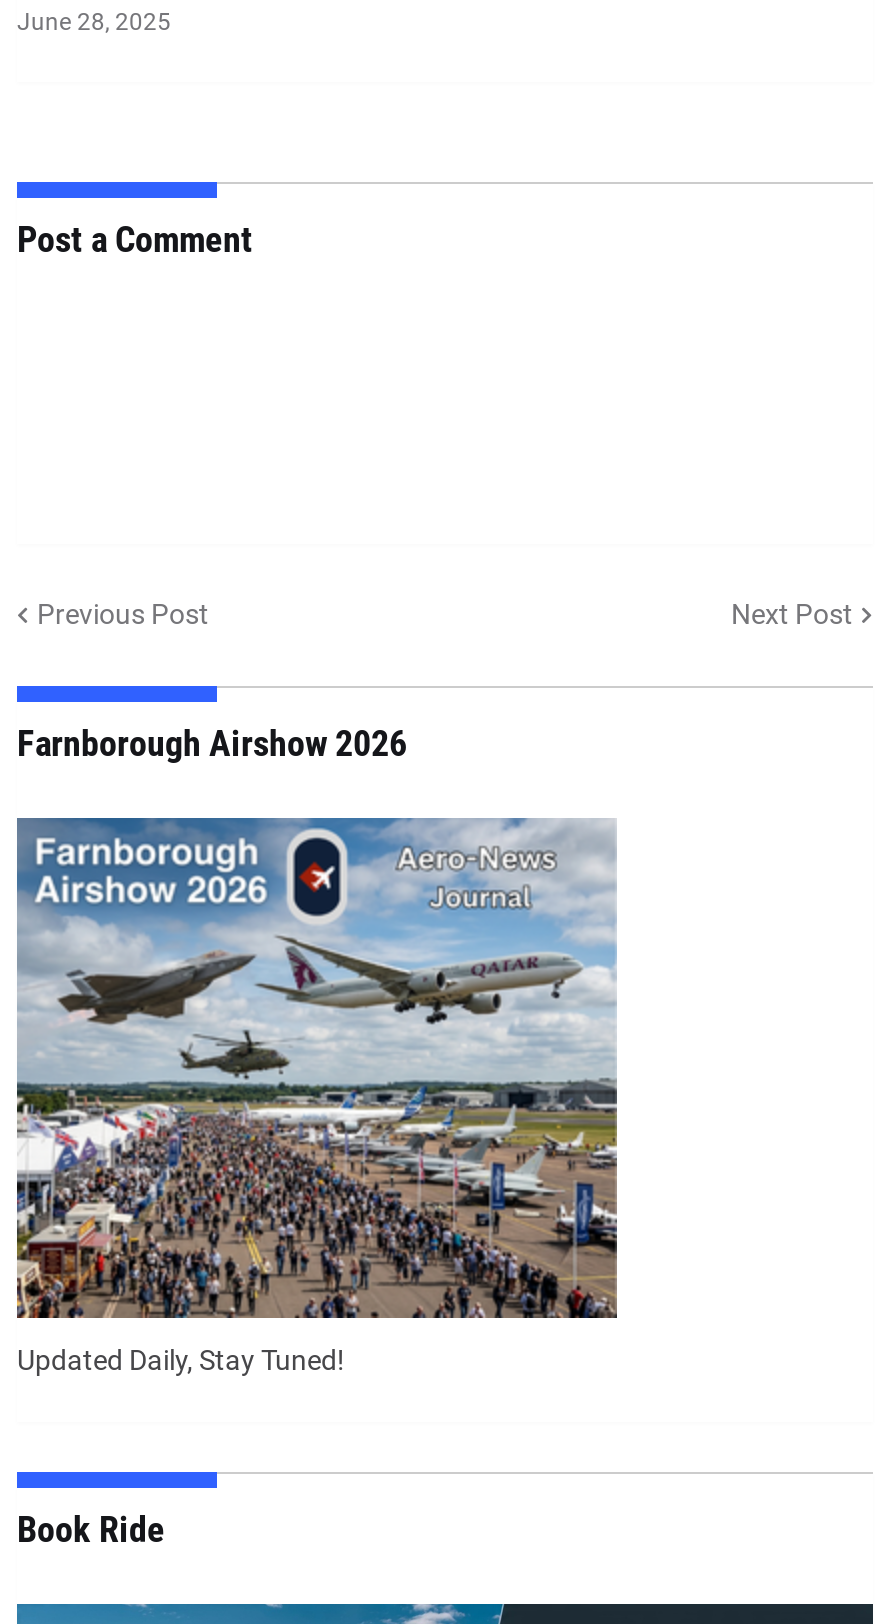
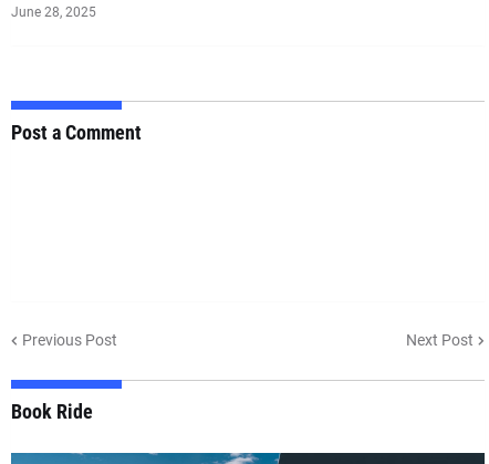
- Farnborough Airshow 2026

- [image]
- Updated Daily, Stay Tuned!
